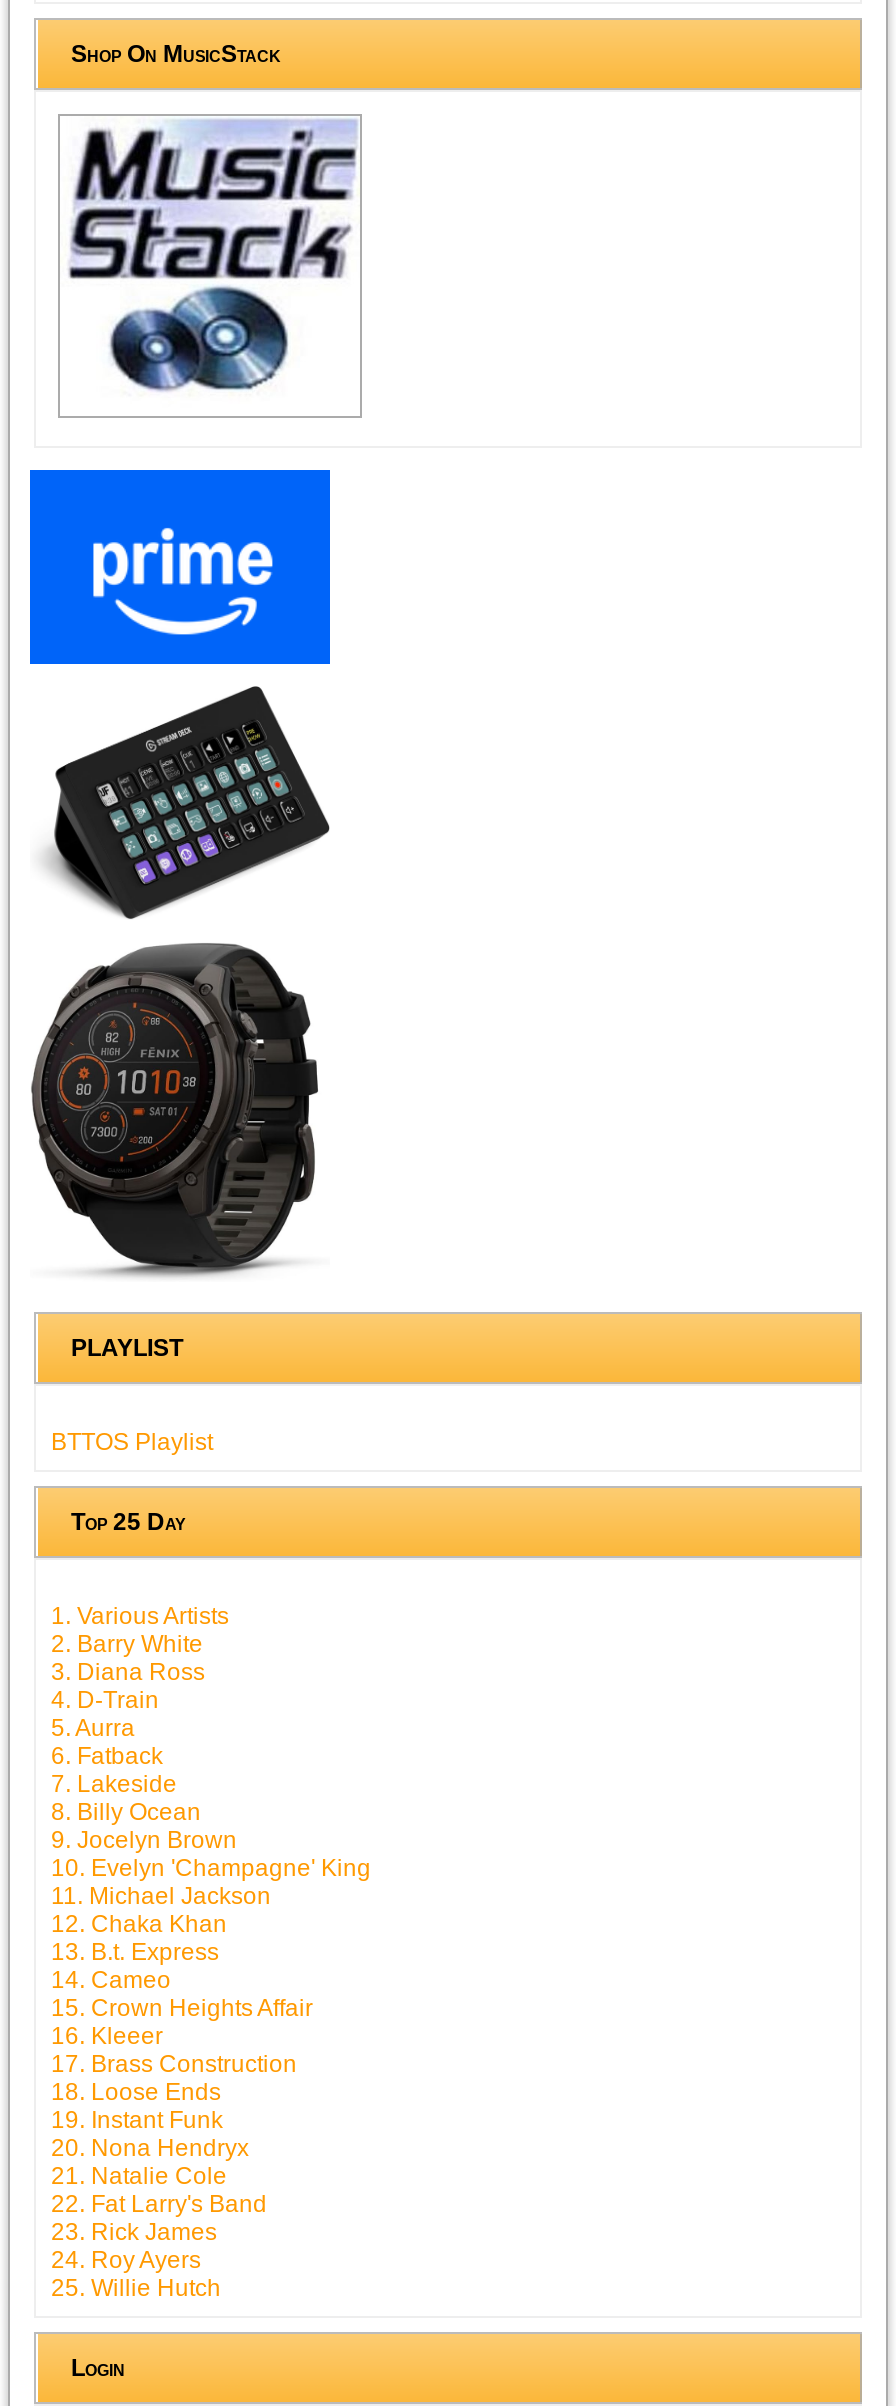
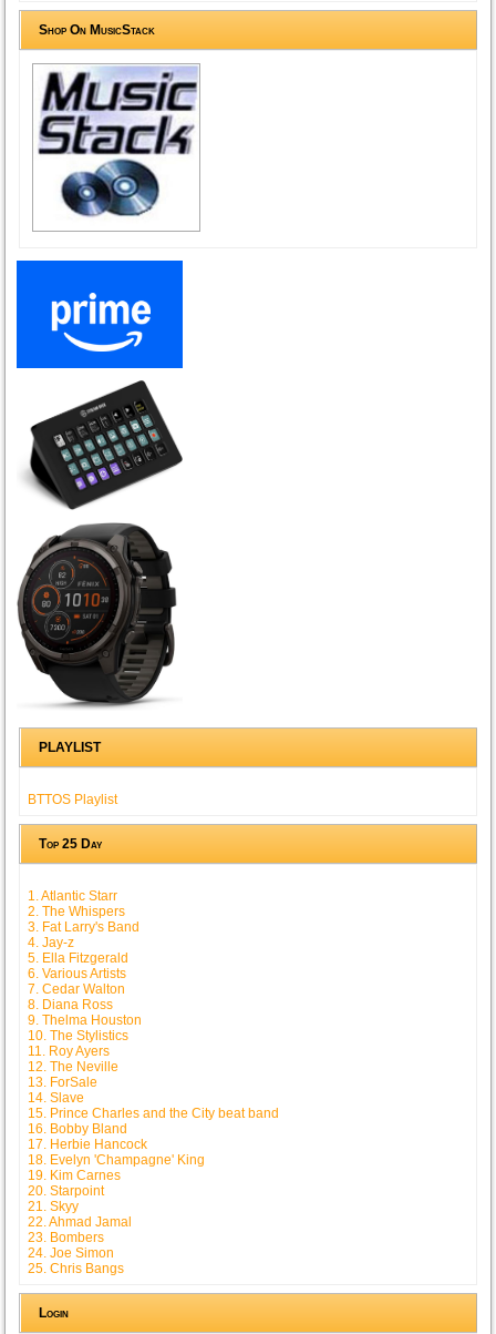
- 1. Various Artists
- 2. Barry White
- 3. Diana Ross
- 4. D-Train
- 5. Aurra
- 6. Fatback
- 7. Lakeside
- 8. Billy Ocean
- 9. Jocelyn Brown
- 10. Evelyn 'Champagne' King
- 11. Michael Jackson
- 12. Chaka Khan
- 13. B.t. Express
- 14. Cameo
- 15. Crown Heights Affair
- 16. Kleeer
- 17. Brass Construction
- 18. Loose Ends
- 19. Instant Funk
- 20. Nona Hendryx
- 21. Natalie Cole
- 22. Fat Larry's Band
- 23. Rick James
- 24. Roy Ayers
- 25. Willie Hutch
+ 1. Atlantic Starr
+ 2. The Whispers
+ 3. Fat Larry's Band
+ 4. Jay-z
+ 5. Ella Fitzgerald
+ 6. Various Artists
+ 7. Cedar Walton
+ 8. Diana Ross
+ 9. Thelma Houston
+ 10. The Stylistics
+ 11. Roy Ayers
+ 12. The Neville
+ 13. ForSale
+ 14. Slave
+ 15. Prince Charles and the City beat band
+ 16. Bobby Bland
+ 17. Herbie Hancock
+ 18. Evelyn 'Champagne' King
+ 19. Kim Carnes
+ 20. Starpoint
+ 21. Skyy
+ 22. Ahmad Jamal
+ 23. Bombers
+ 24. Joe Simon
+ 25. Chris Bangs
